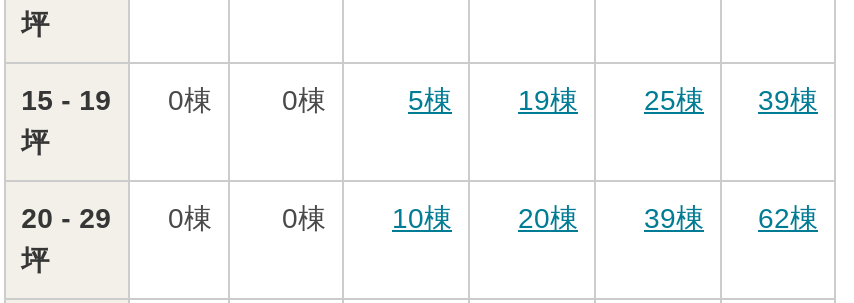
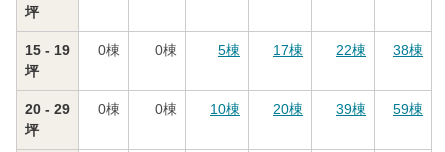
- 19棟
+ 17棟

- 25棟
+ 22棟

- 39棟
+ 38棟

- 39棟 62棟
+ 39棟 59棟
